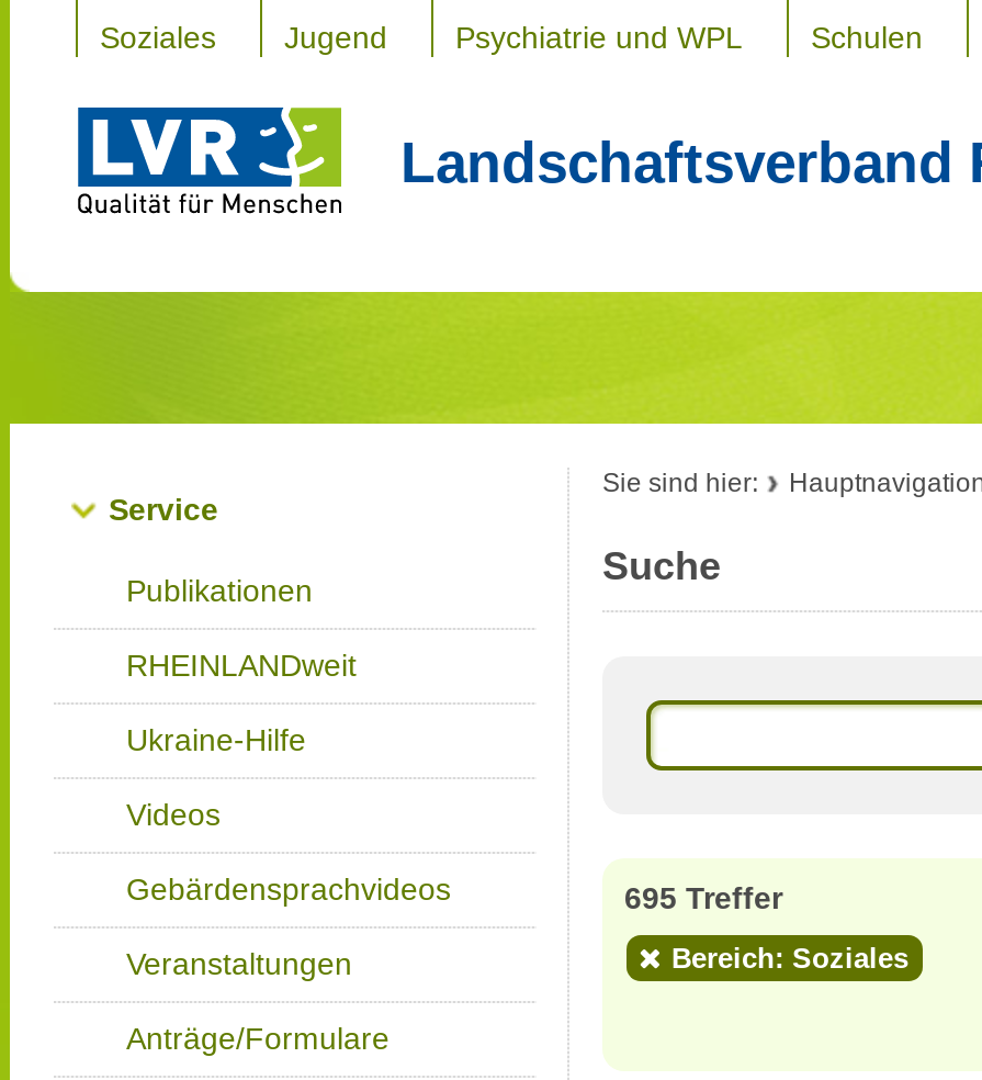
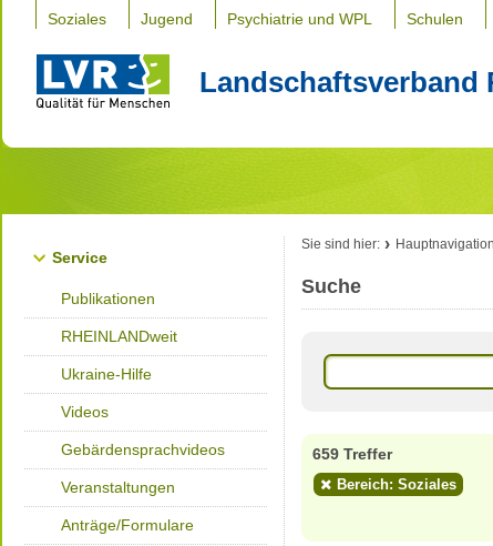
- 695 Treffer
+ 659 Treffer
